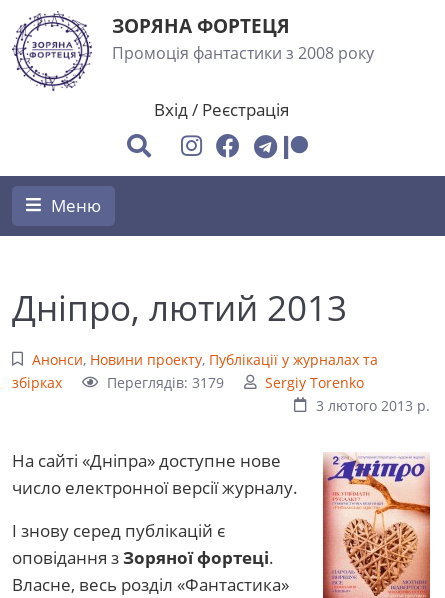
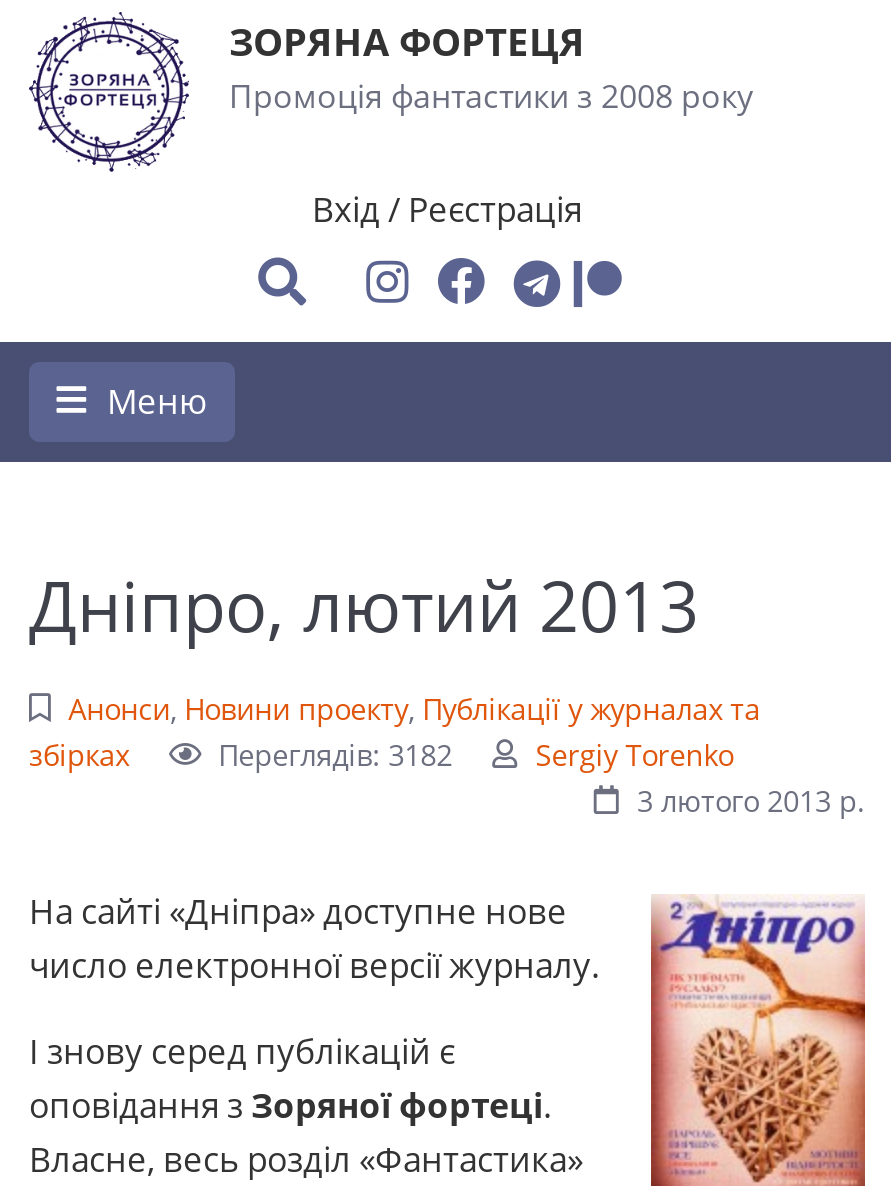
- Переглядів: 3179
+ Переглядів: 3182
